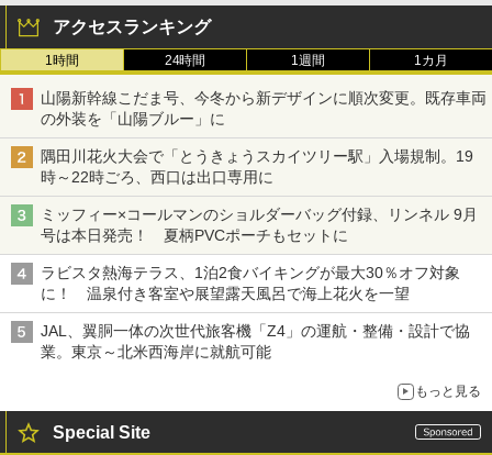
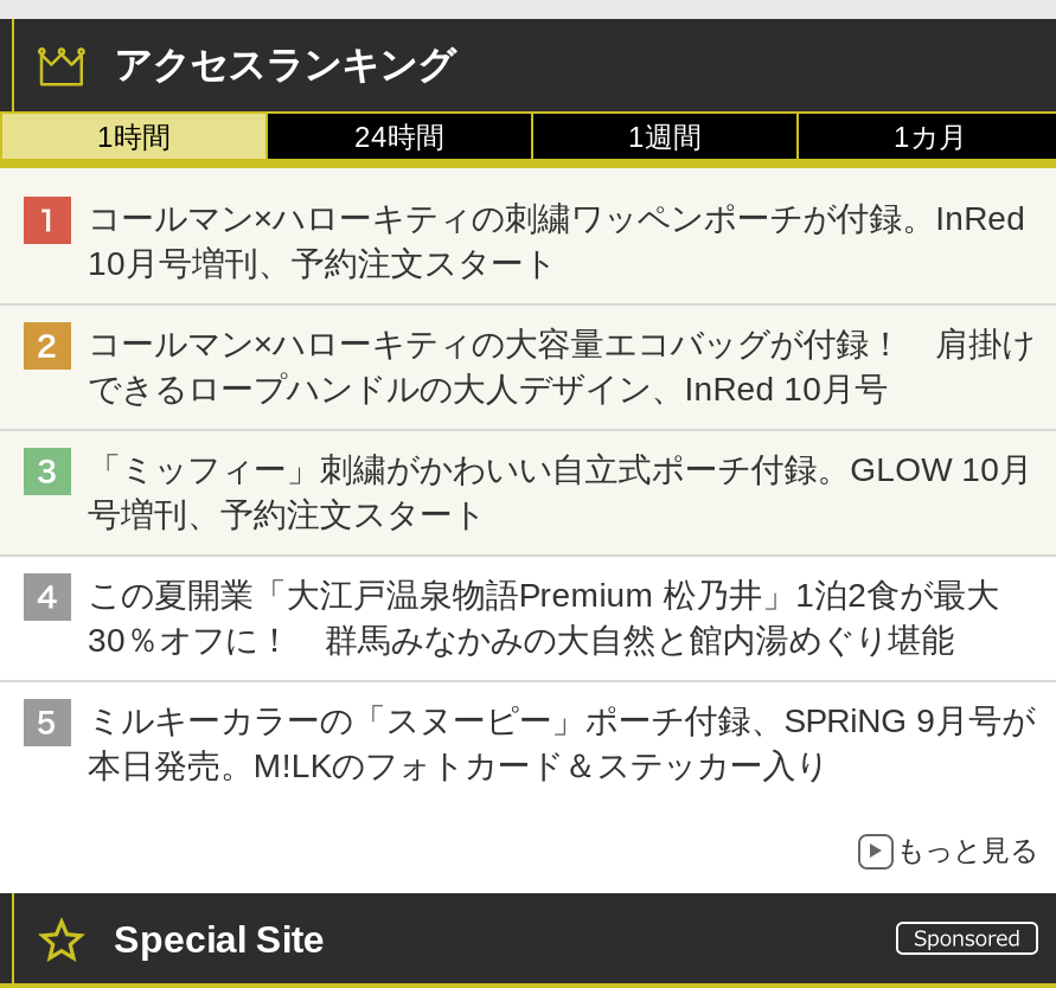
- 山陽新幹線こだま号、今冬から新デザインに順次変更。既存車両
- の外装を「山陽ブルー」に
+ コールマン×ハローキティの刺繍ワッペンポーチが付録。InRed
+ 10月号増刊、予約注文スタート

- 隅田川花火大会で「とうきょうスカイツリー駅」入場規制。19
- 時～22時ごろ、西口は出口専用に
+ コールマン×ハローキティの大容量エコバッグが付録！ 肩掛け
+ できるロープハンドルの大人デザイン、InRed 10月号

- ミッフィー×コールマンのショルダーバッグ付録、リンネル 9月
- 号は本日発売！ 夏柄PVCポーチもセットに
+ 「ミッフィー」刺繍がかわいい自立式ポーチ付録。GLOW 10月
+ 号増刊、予約注文スタート

- ラビスタ熱海テラス、1泊2食バイキングが最大30％オフ対象
- に！ 温泉付き客室や展望露天風呂で海上花火を一望
+ この夏開業「大江戸温泉物語Premium 松乃井」1泊2食が最大
+ 30％オフに！ 群馬みなかみの大自然と館内湯めぐり堪能

- JAL、翼胴一体の次世代旅客機「Z4」の運航・整備・設計で協
- 業。東京～北米西海岸に就航可能
+ ミルキーカラーの「スヌーピー」ポーチ付録、SPRiNG 9月号が
+ 本日発売。M!LKのフォトカード＆ステッカー入り
